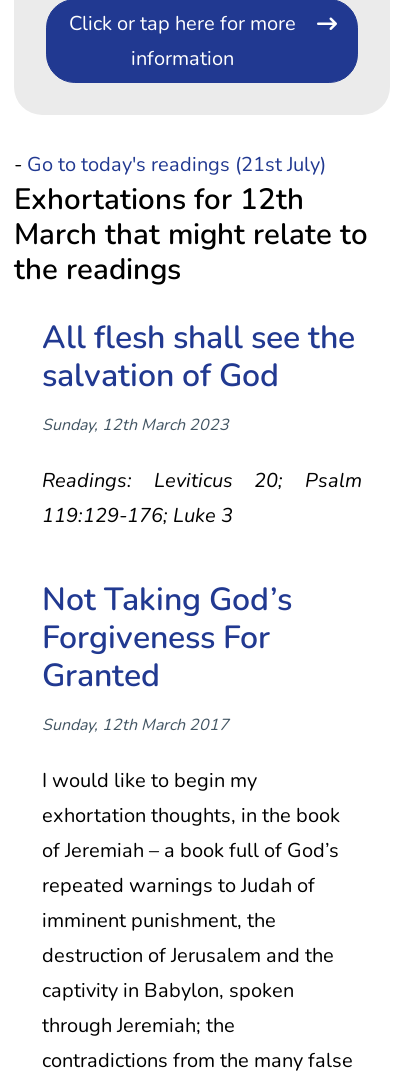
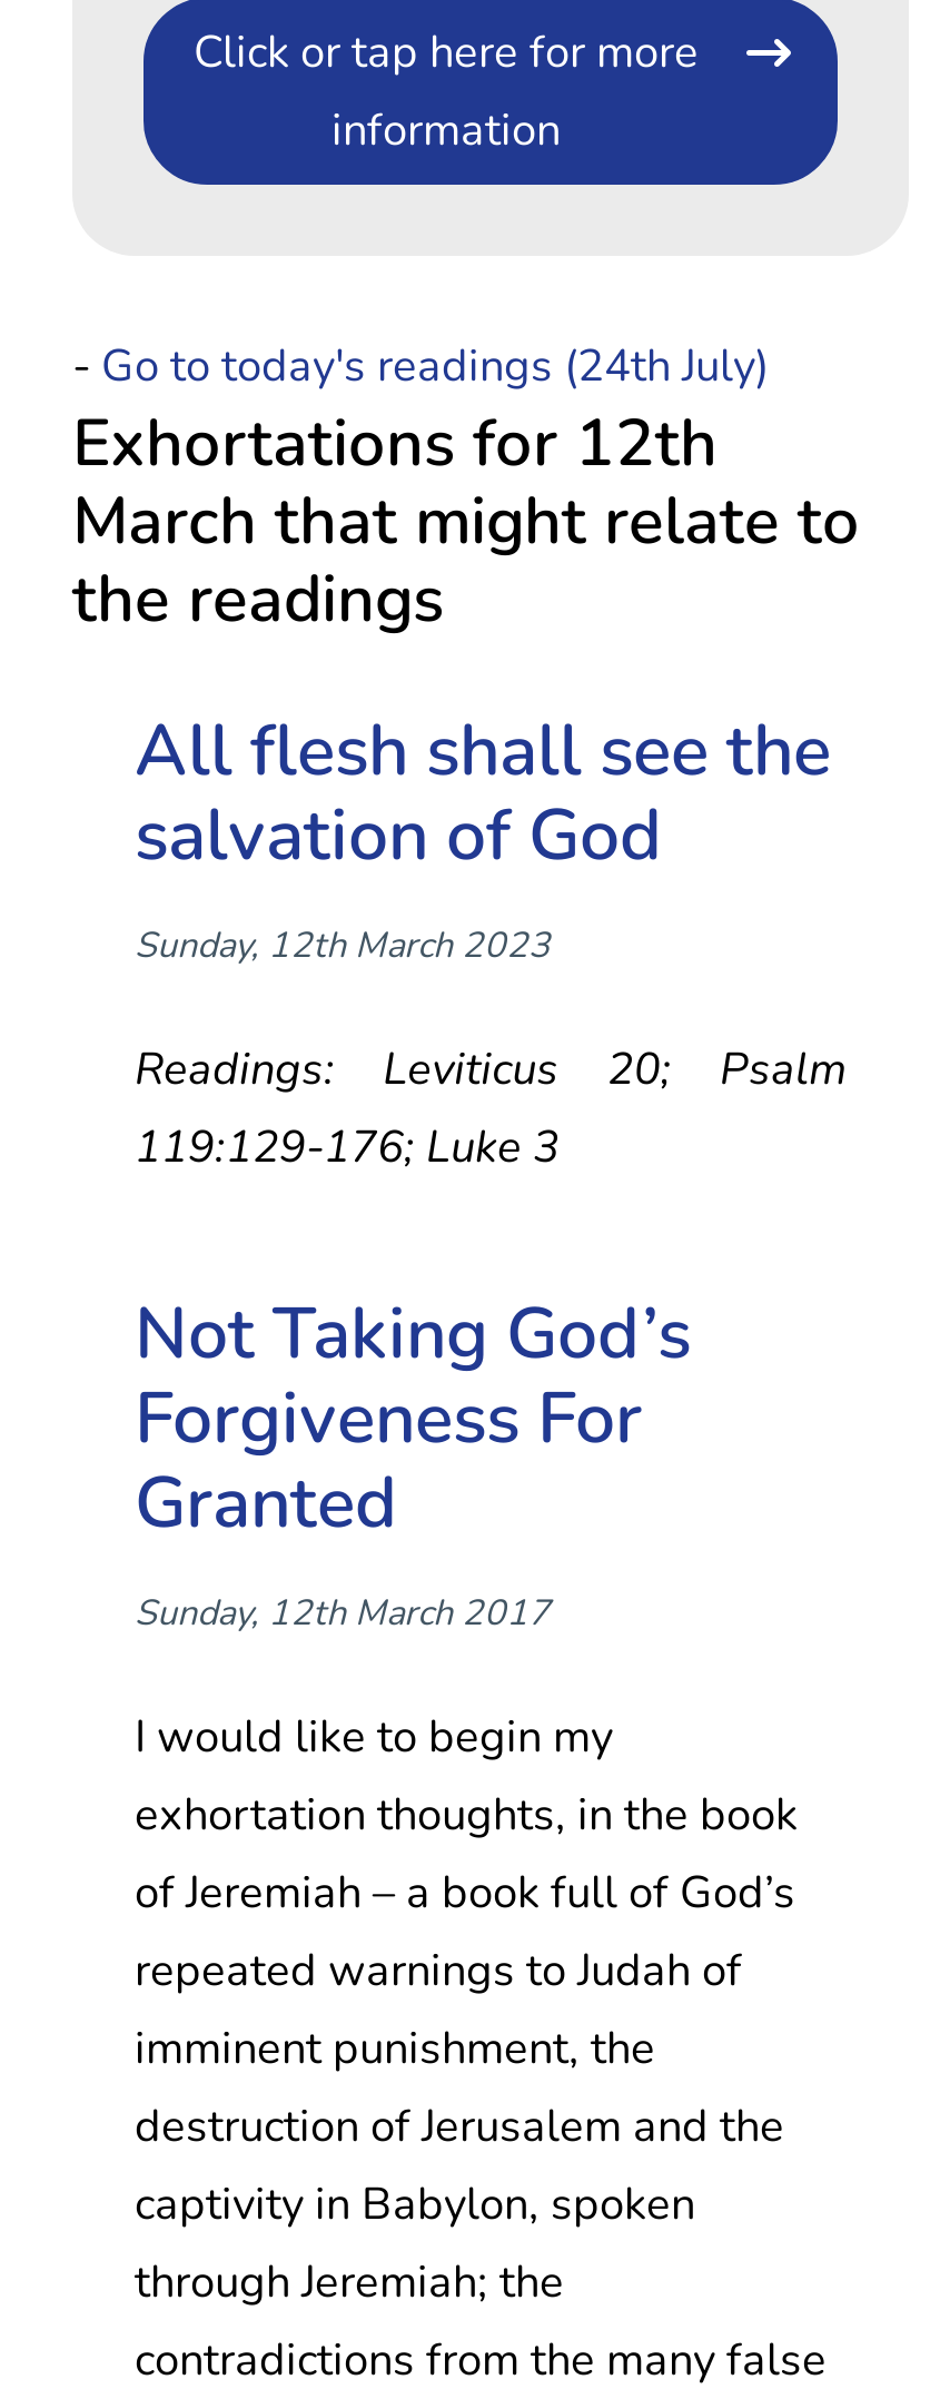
- - Go to today's readings (21st July)
+ - Go to today's readings (24th July)
